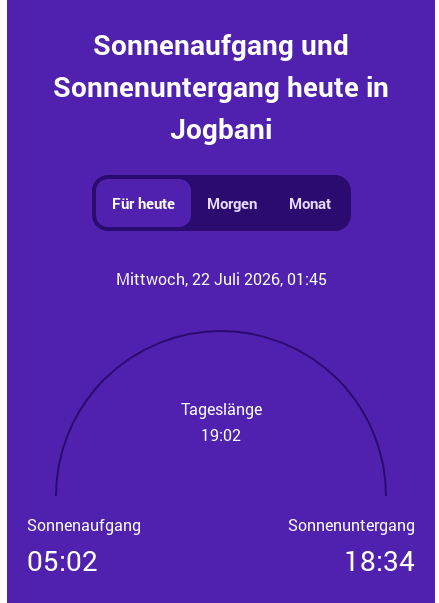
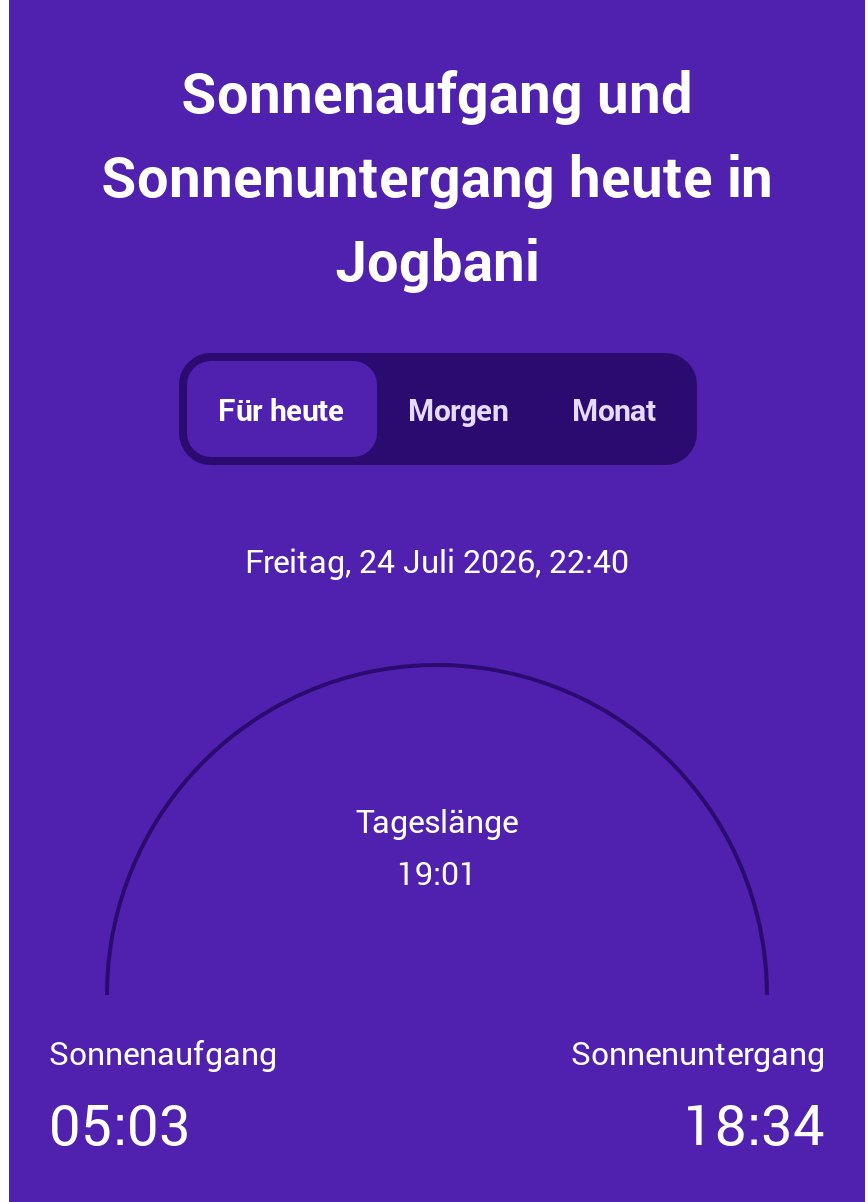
- Mittwoch, 22 Juli 2026, 01:45
+ Freitag, 24 Juli 2026, 22:40

- 19:02
+ 19:01

- 05:02
+ 05:03
